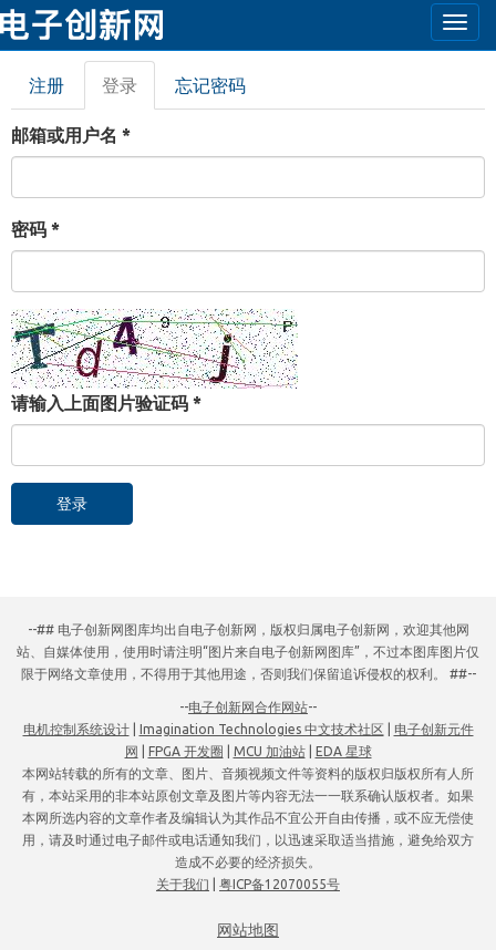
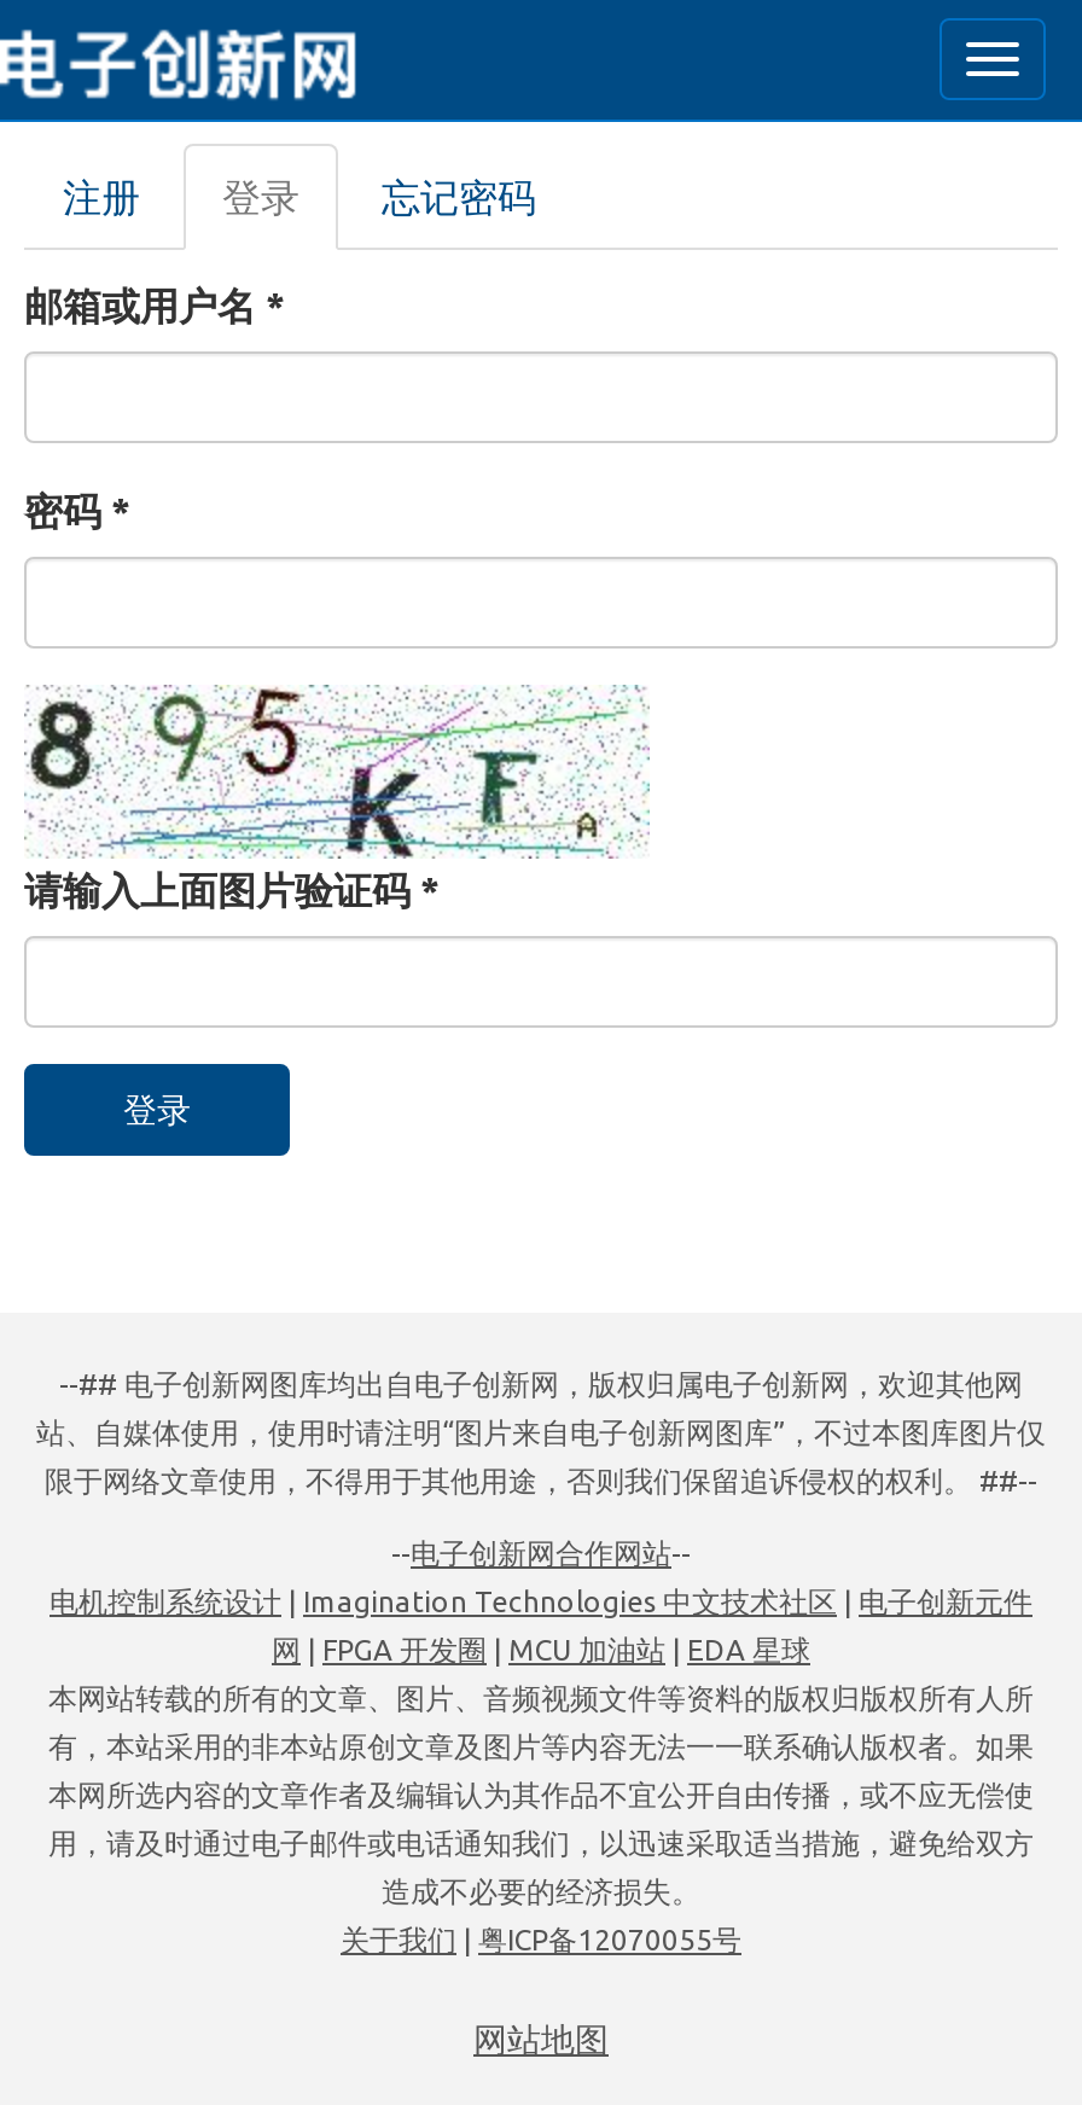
- [image]
+ [image]
